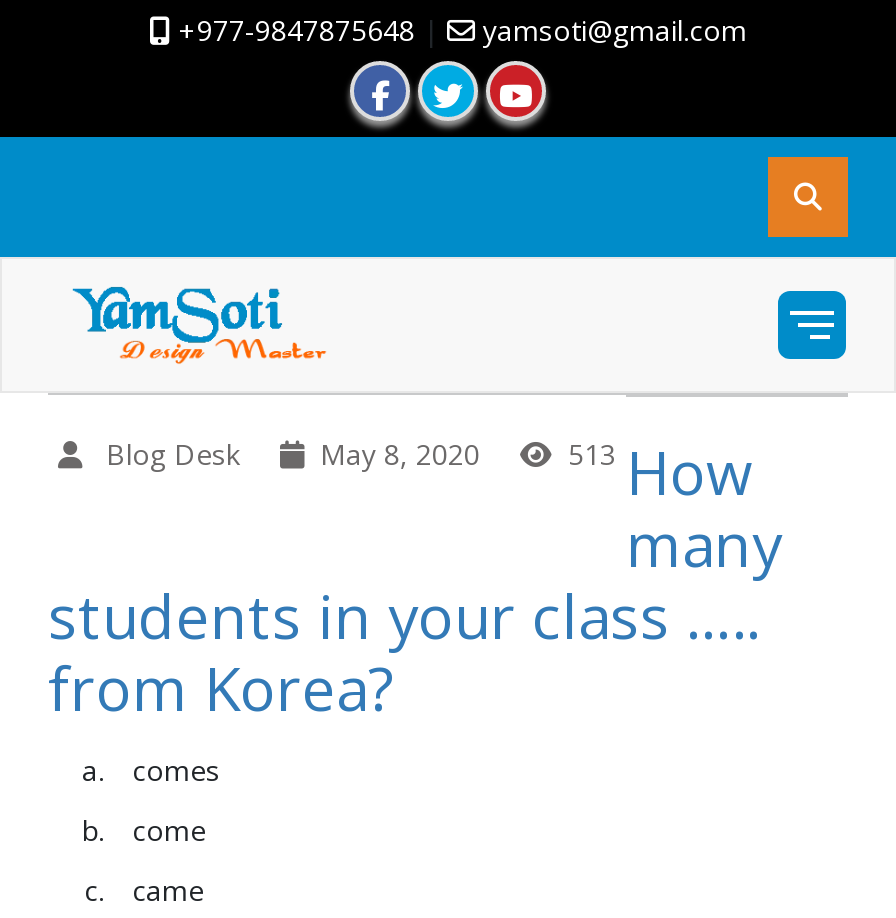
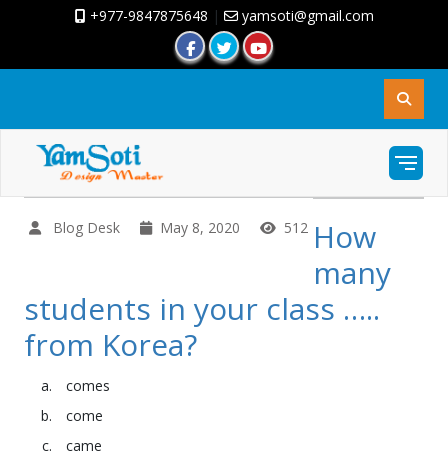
- Blog Desk May 8, 2020 513 How
+ Blog Desk May 8, 2020 512 How
